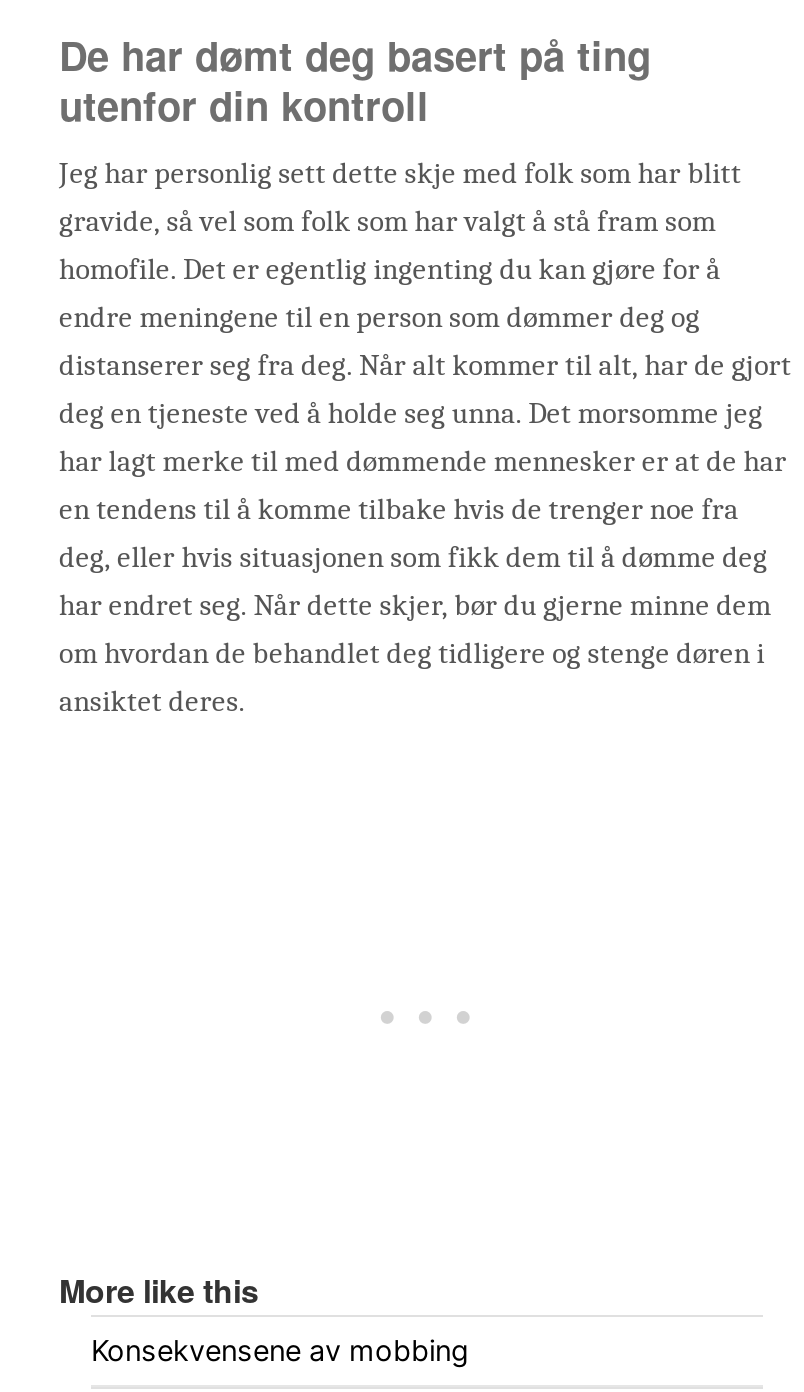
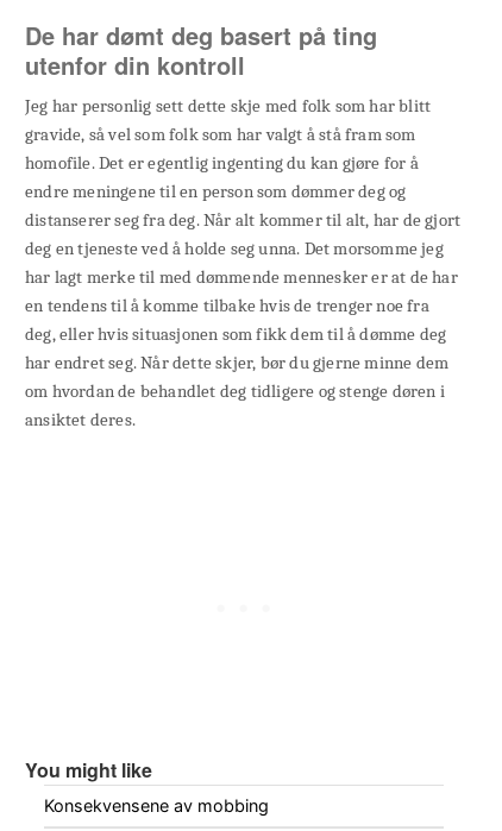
- More like this
+ You might like
